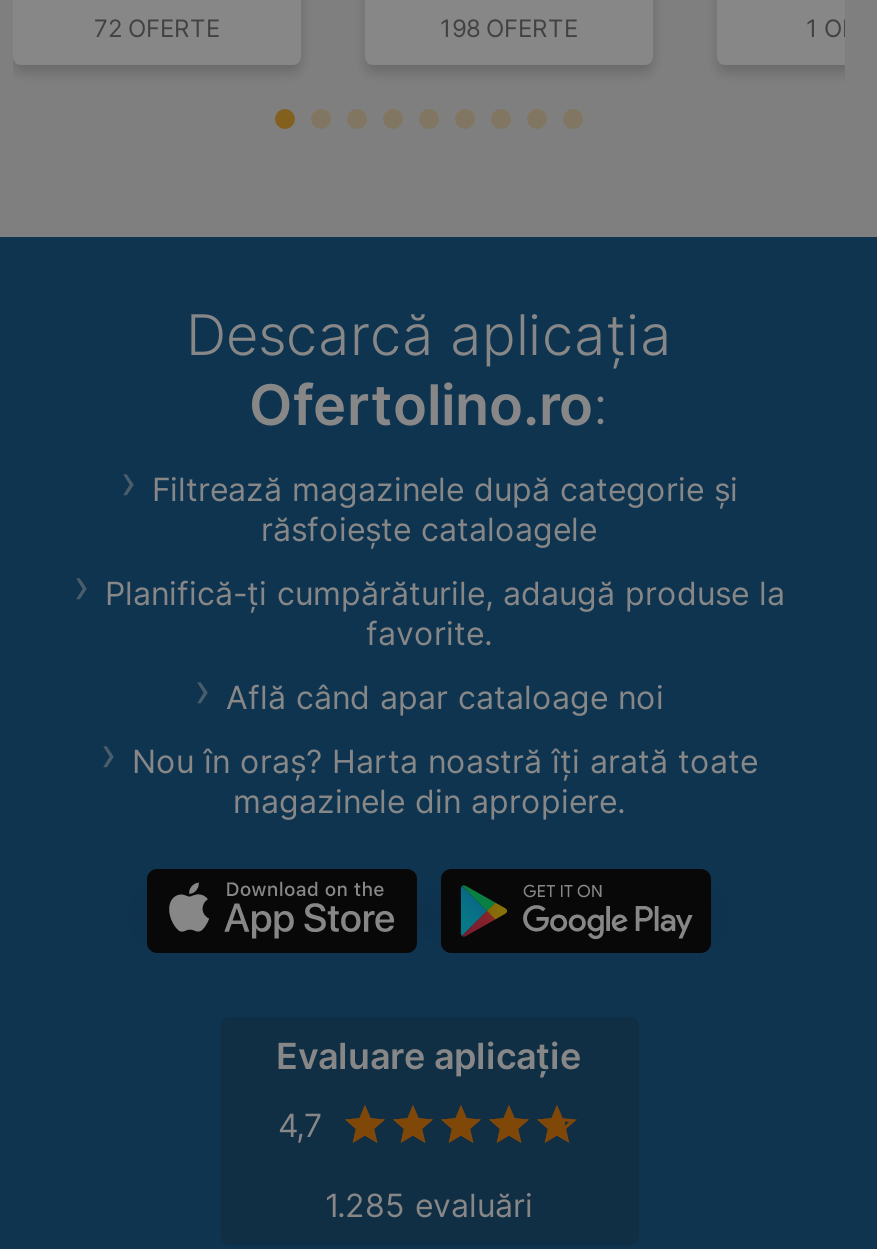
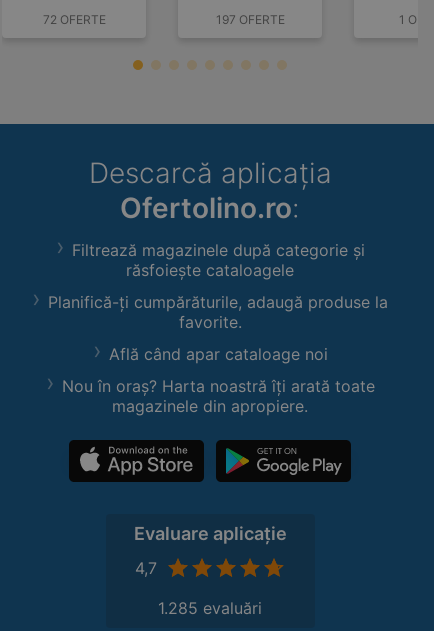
- 198 OFERTE
+ 197 OFERTE
